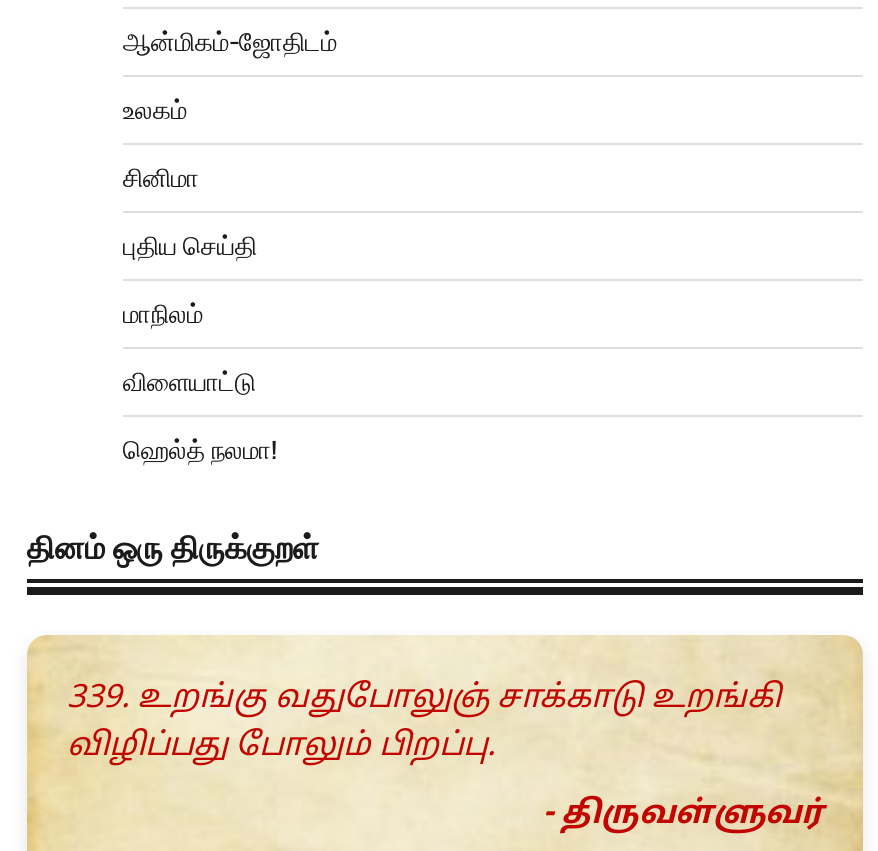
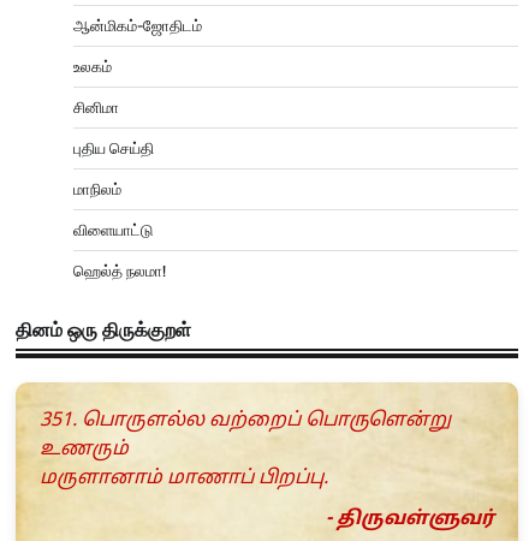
- 339. உறங்கு வதுபோலுஞ் சாக்காடு உறங்கி
- விழிப்பது போலும் பிறப்பு.
+ 351. பொருளல்ல வற்றைப் பொருளென்று
+ உணரும்
+ மருளானாம் மாணாப் பிறப்பு.
